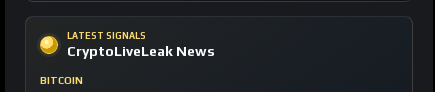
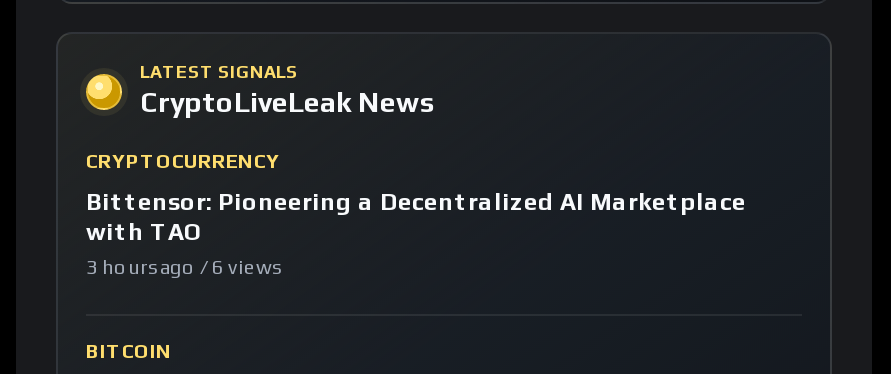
+ CRYPTOCURRENCY
+ Bittensor: Pioneering a Decentralized AI Marketplace
+ with TAO
+ 3 hours ago / 6 views
